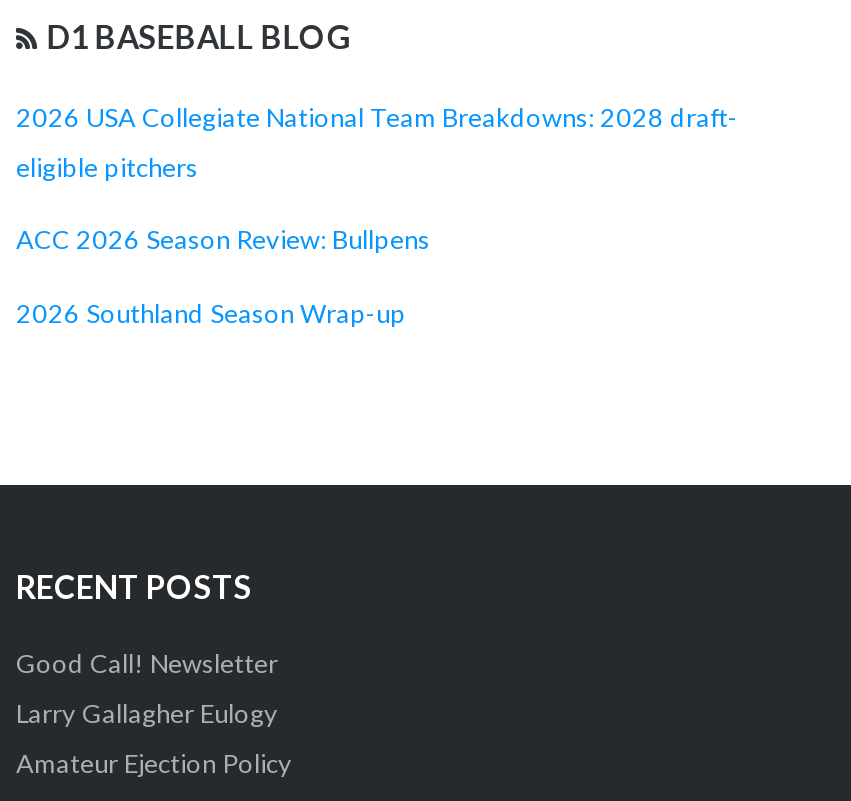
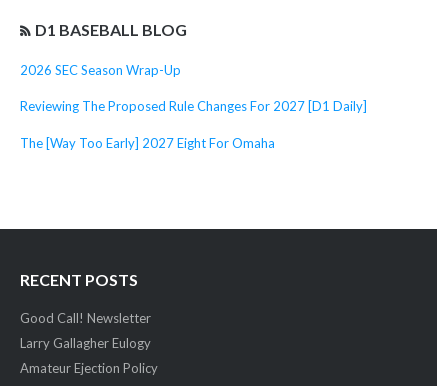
- 2026 USA Collegiate National Team Breakdowns: 2028 draft-
- eligible pitchers
- ACC 2026 Season Review: Bullpens
- 2026 Southland Season Wrap-up
+ 2026 SEC Season Wrap-Up
+ Reviewing The Proposed Rule Changes For 2027 [D1 Daily]
+ The [Way Too Early] 2027 Eight For Omaha
